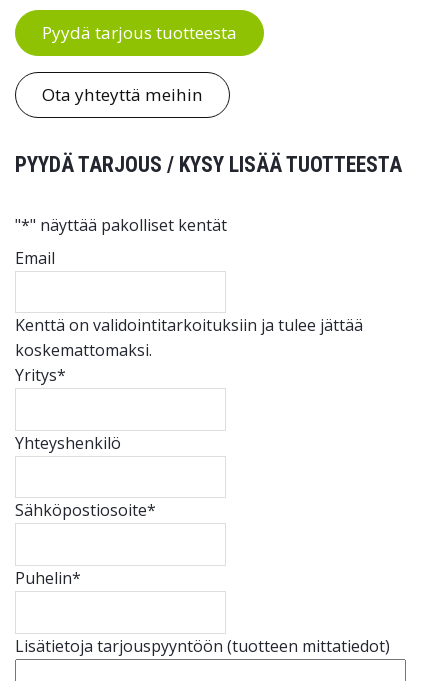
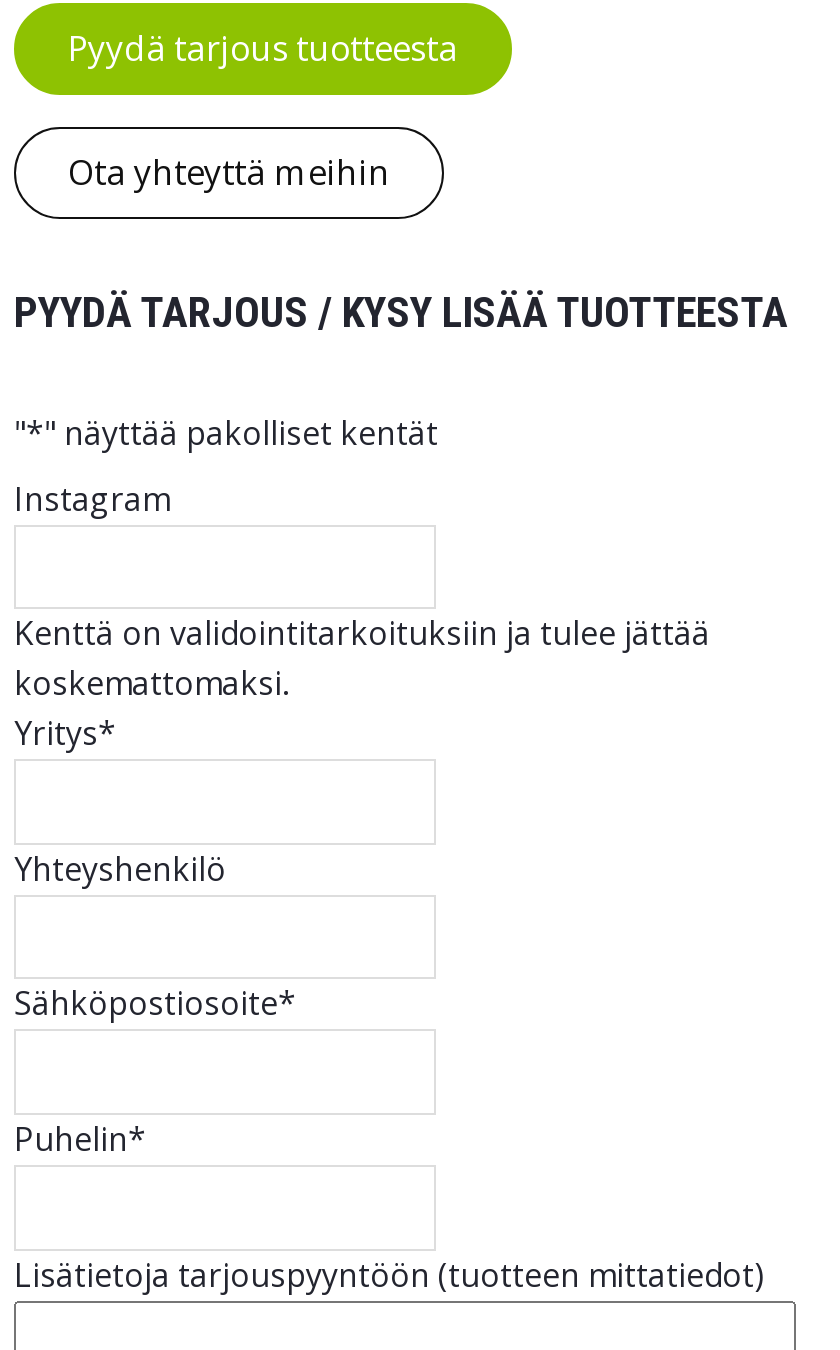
- Email
+ Instagram
